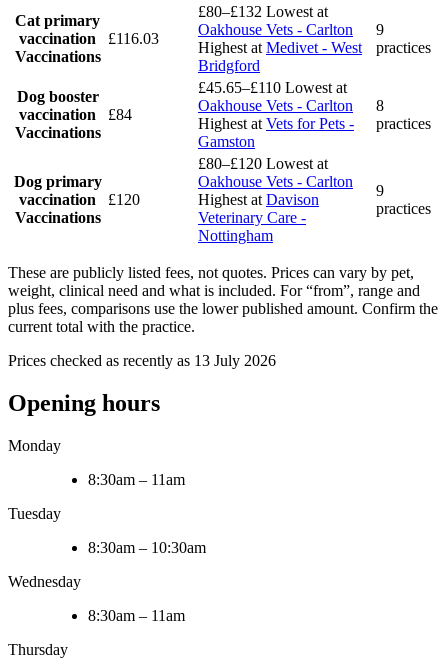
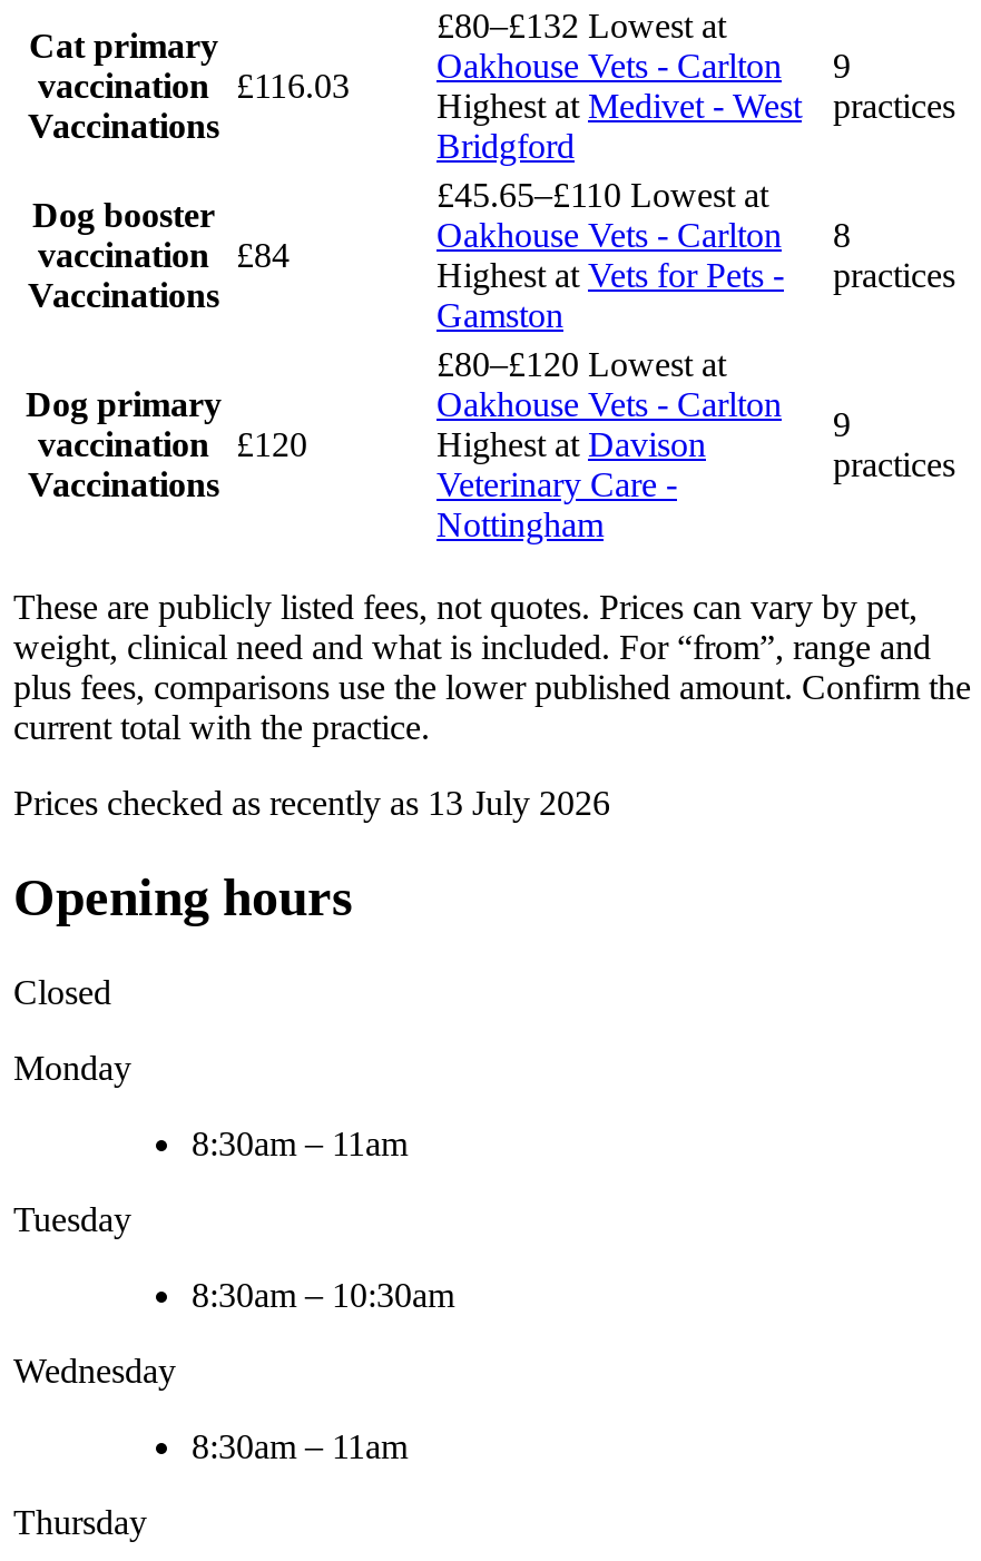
+ Closed
